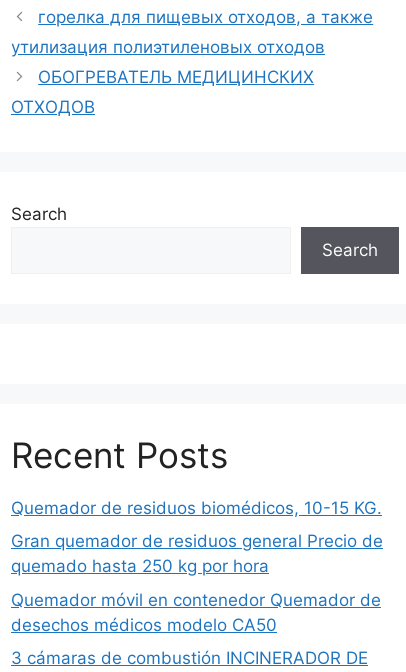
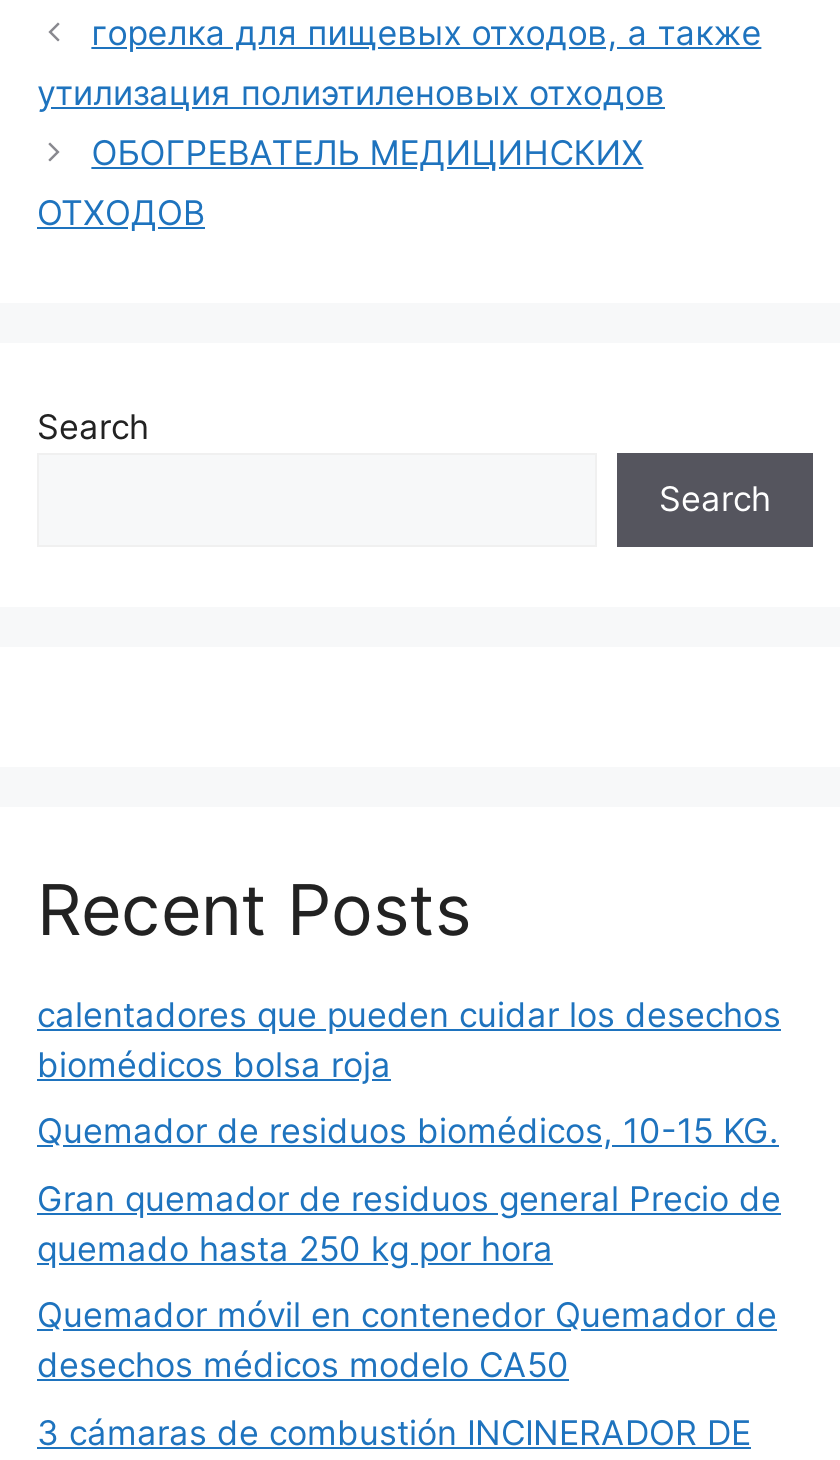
+ calentadores que pueden cuidar los desechos
+ biomédicos bolsa roja
